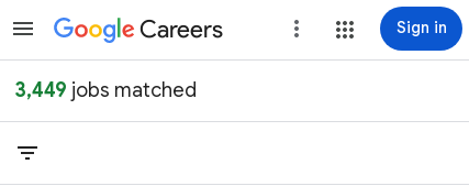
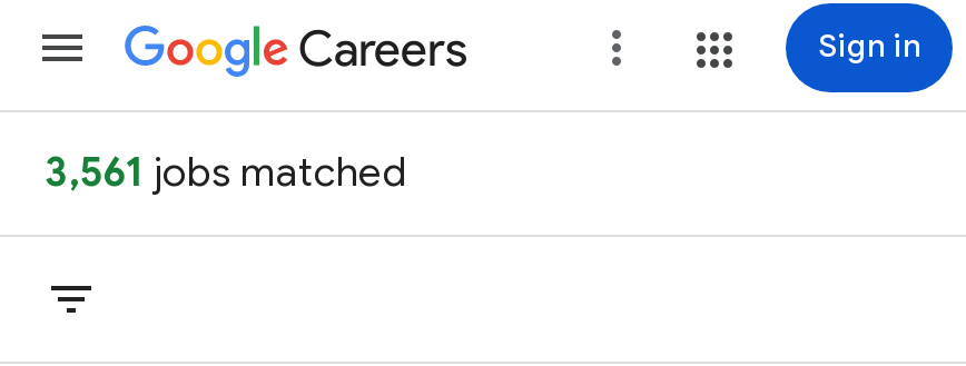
- 3,449 jobs matched
+ 3,561 jobs matched
